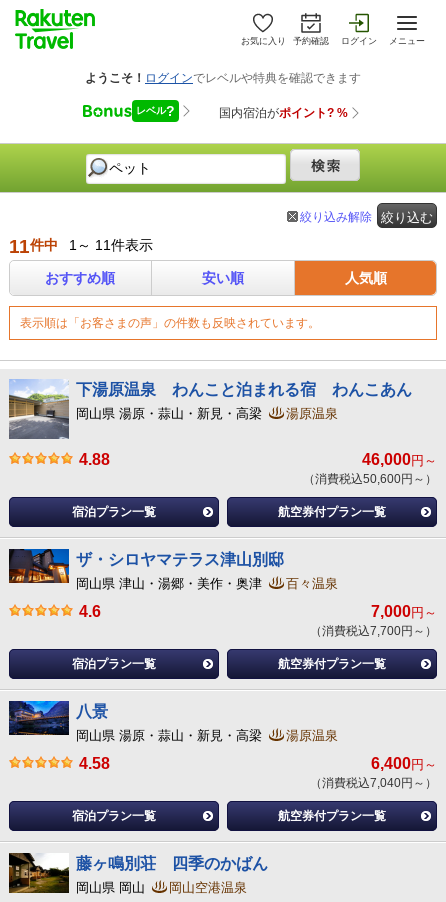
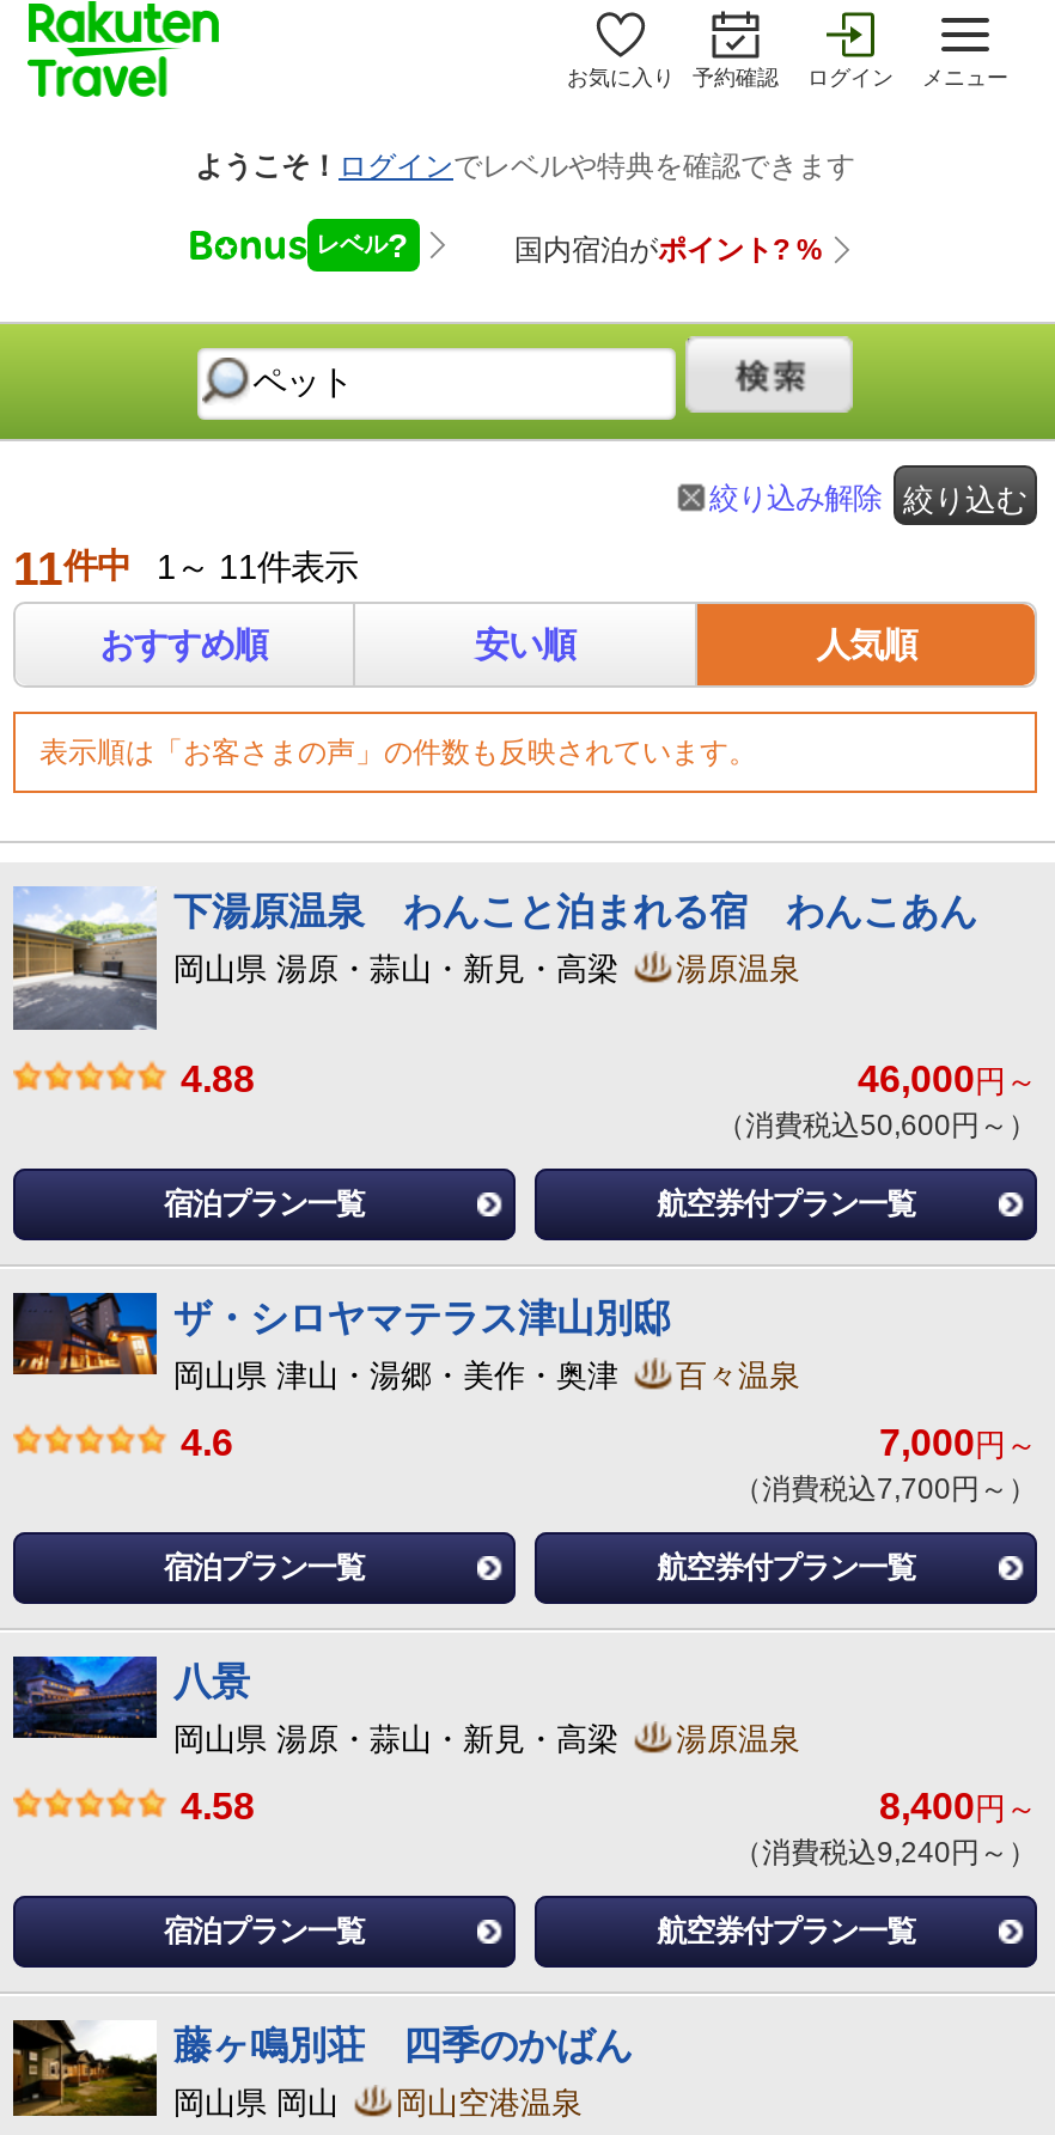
- 6,400円～
+ 8,400円～

- （消費税込7,040円～）
+ （消費税込9,240円～）
